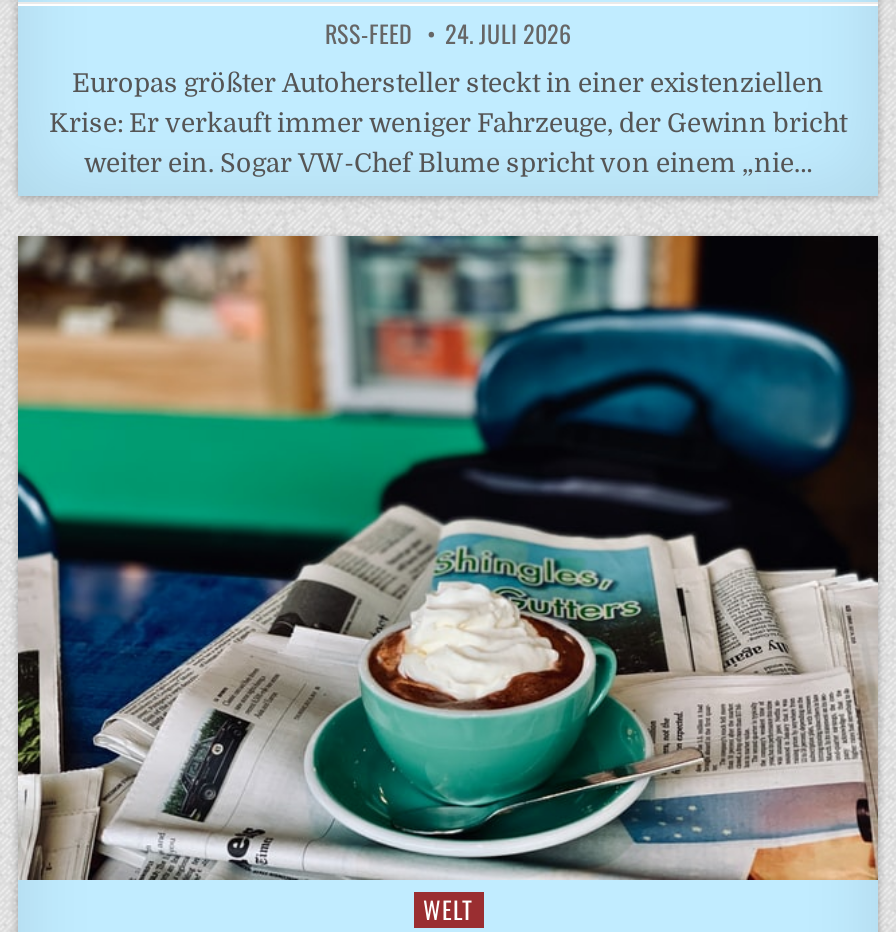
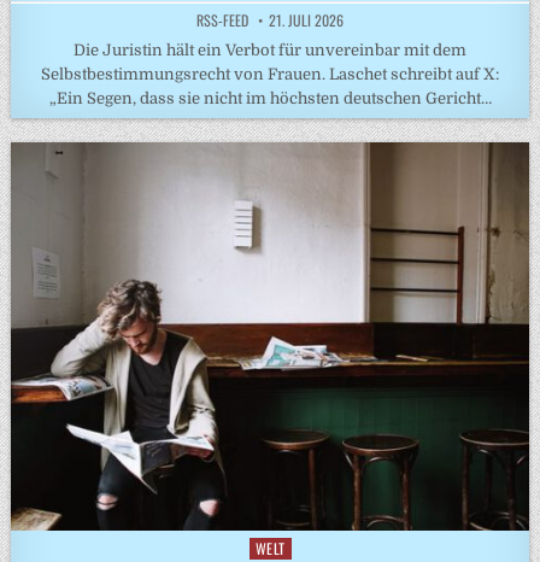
- RSS-FEED 24. JULI 2026
+ RSS-FEED 21. JULI 2026

- Europas größter Autohersteller steckt in einer existenziellen
- Krise: Er verkauft immer weniger Fahrzeuge, der Gewinn bricht
- weiter ein. Sogar VW-Chef Blume spricht von einem „nie…
+ Die Juristin hält ein Verbot für unvereinbar mit dem
+ Selbstbestimmungsrecht von Frauen. Laschet schreibt auf X:
+ „Ein Segen, dass sie nicht im höchsten deutschen Gericht…

- [image]
+ [image]
